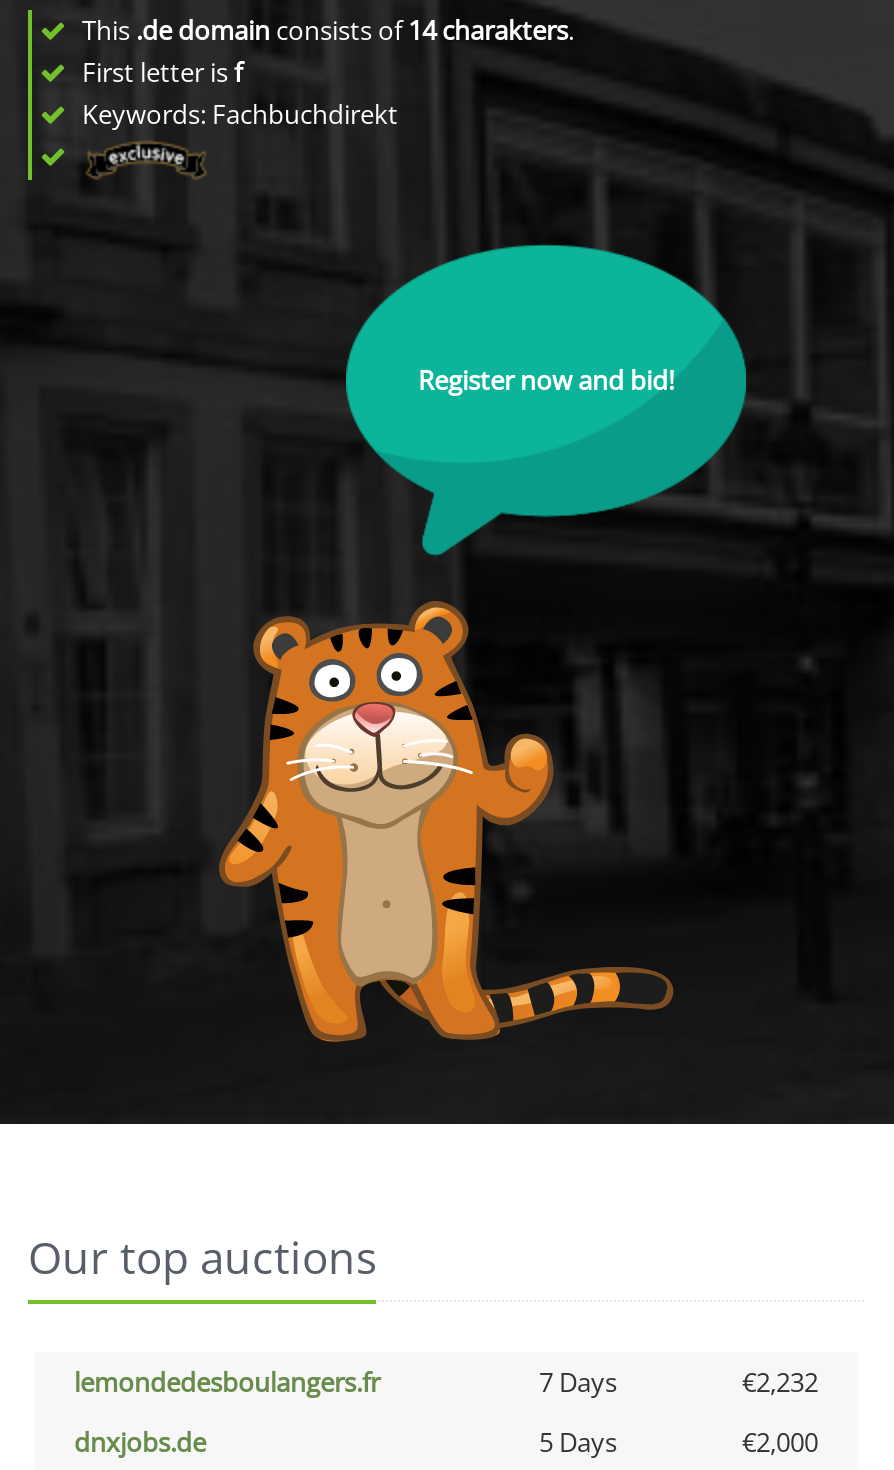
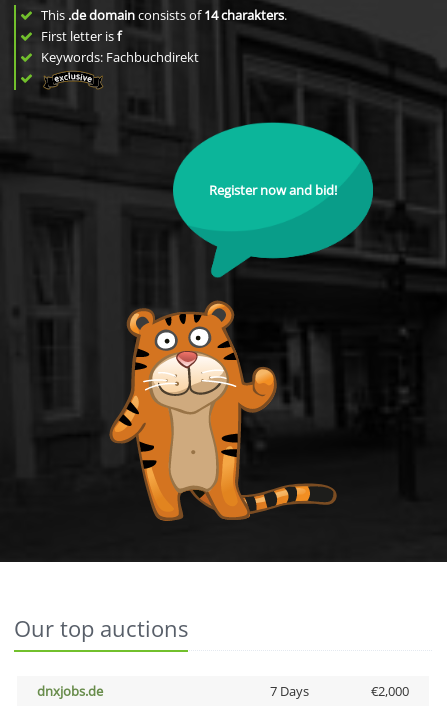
- lemondedesboulangers.fr
- 7 Days
- €2,232

- 5 Days
+ 7 Days
